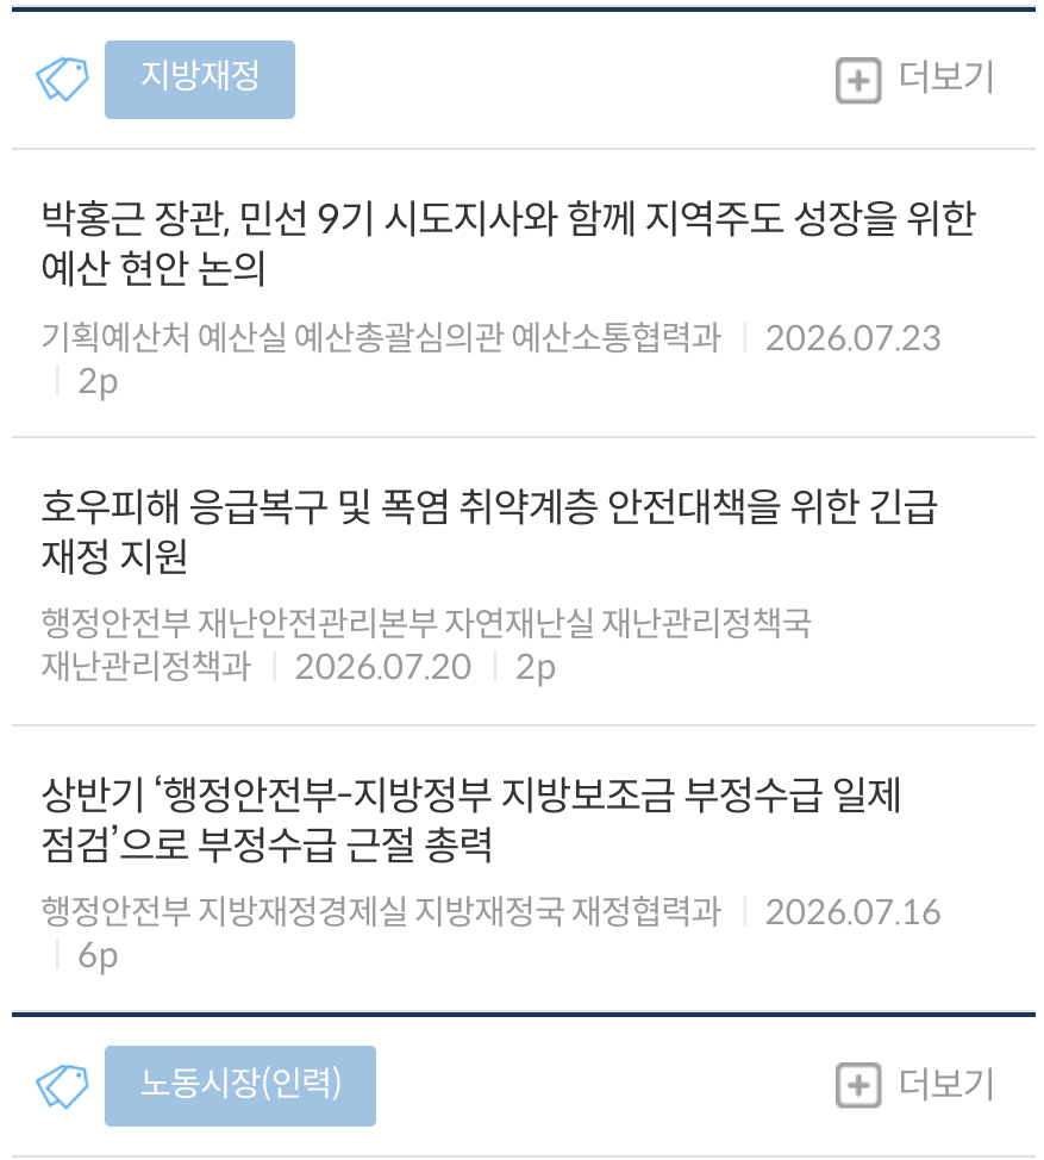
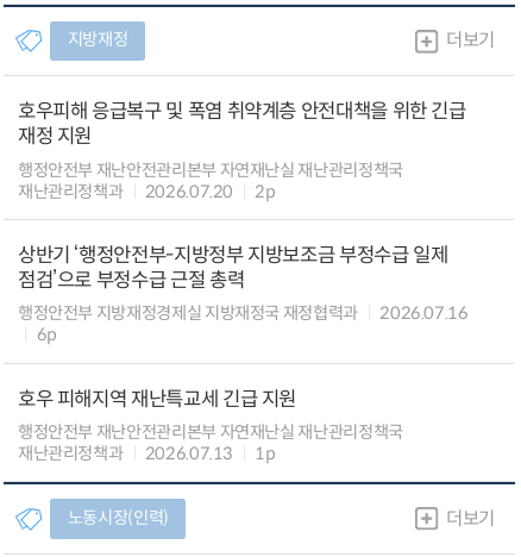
- 박홍근 장관, 민선 9기 시도지사와 함께 지역주도 성장을 위한
- 예산 현안 논의
- 기획예산처 예산실 예산총괄심의관 예산소통협력과
- 2026.07.23
- 2p

moved up: 호우피해 응급복구 및 폭염 취약계층 안전대책을 위한 긴급 | 재정 지원 | 행정안전부 재난안전관리본부 자연재난실 재난관리정책국 | ... | 2026.07.16 | 6p

+ 호우 피해지역 재난특교세 긴급 지원
+ 행정안전부 재난안전관리본부 자연재난실 재난관리정책국
+ 재난관리정책과
+ 2026.07.13
+ 1p
